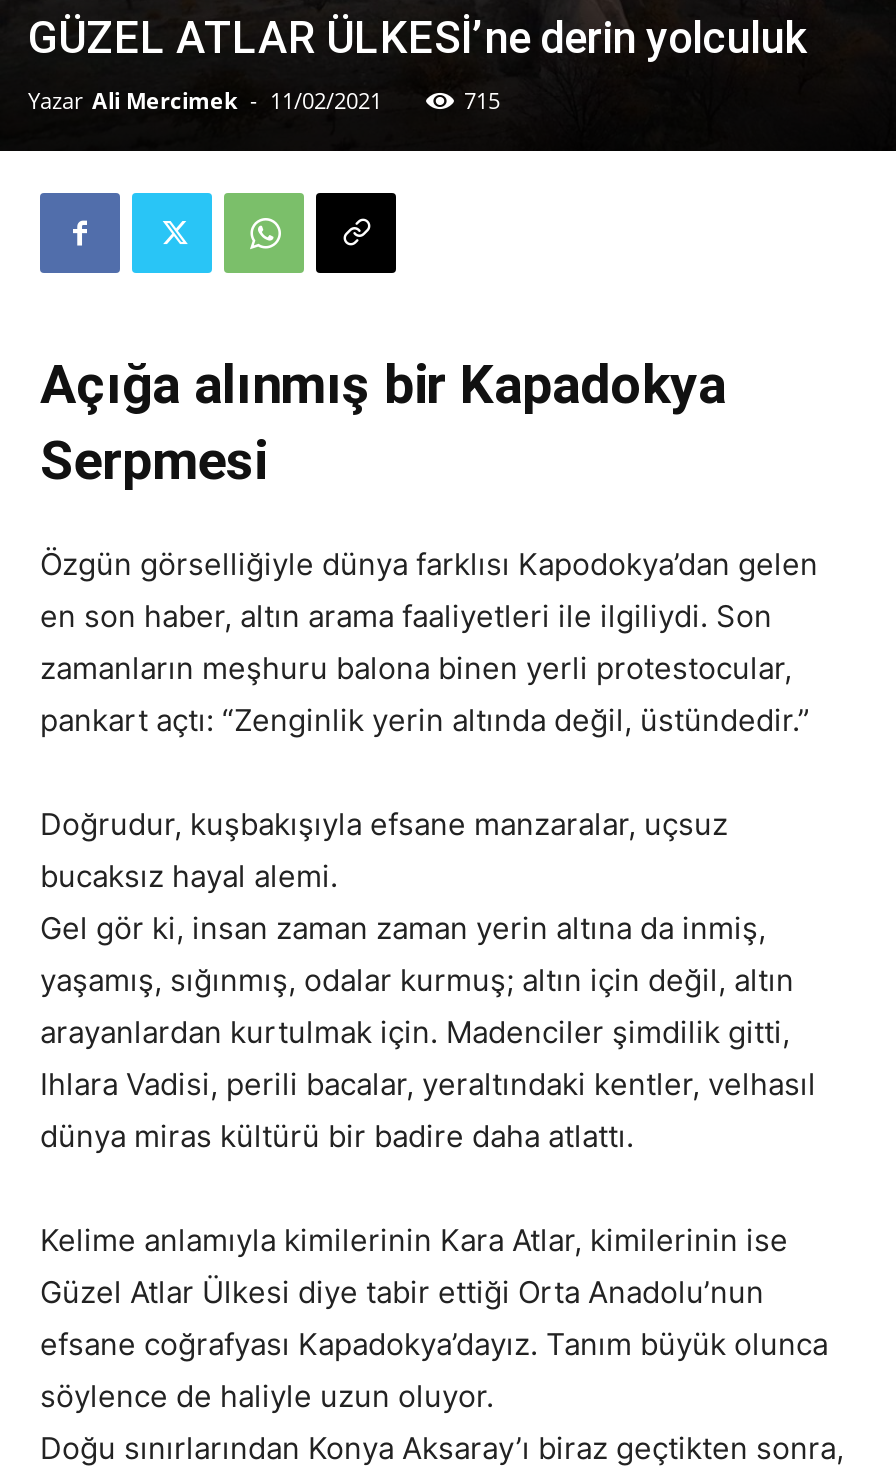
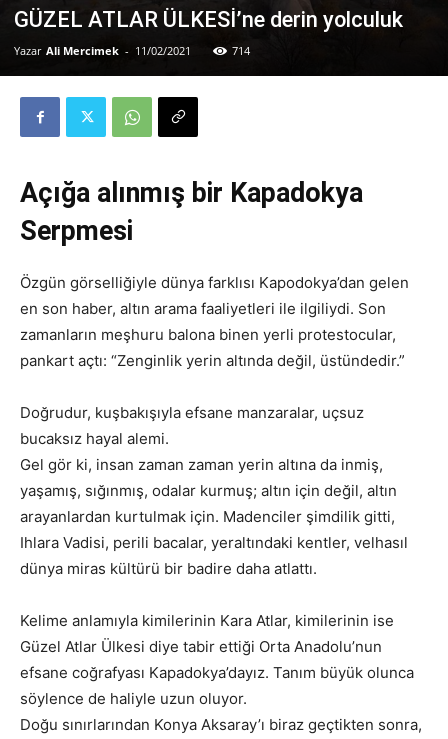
- 715
+ 714
